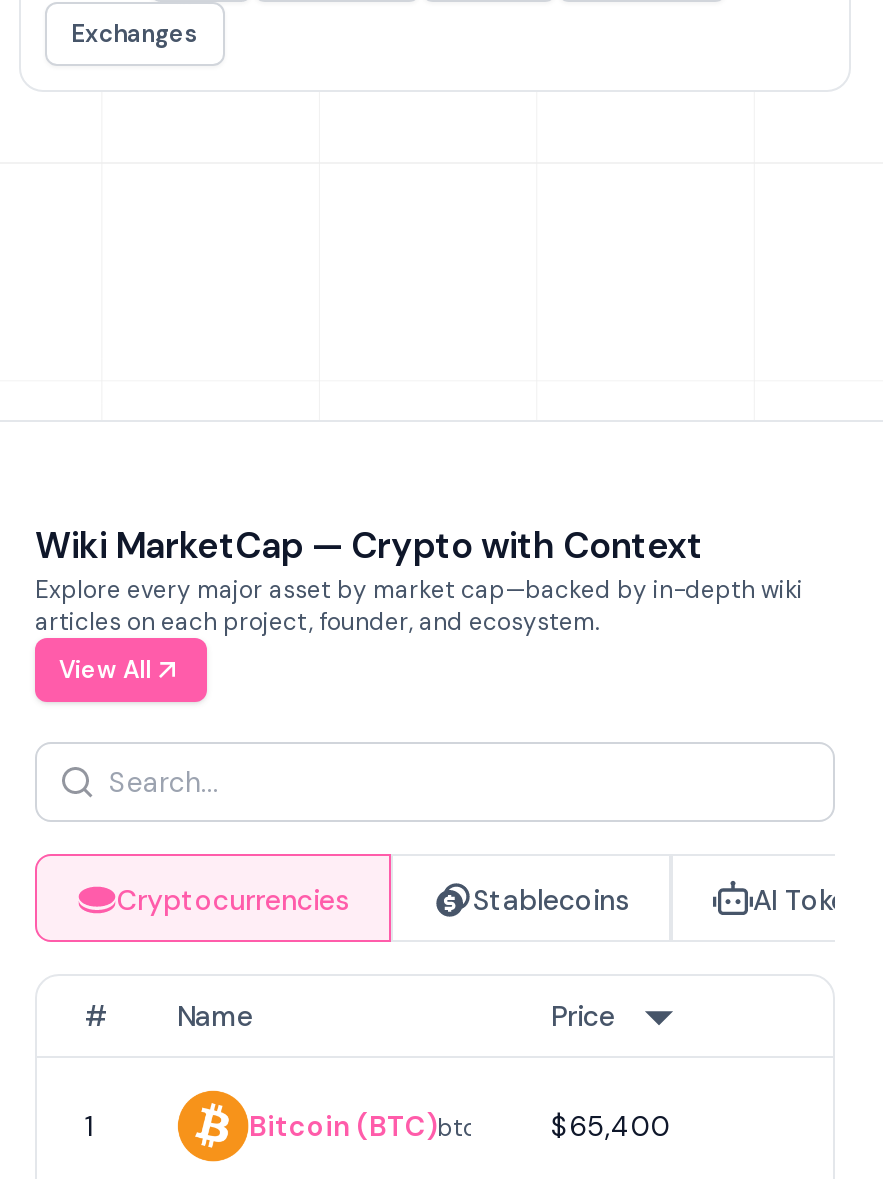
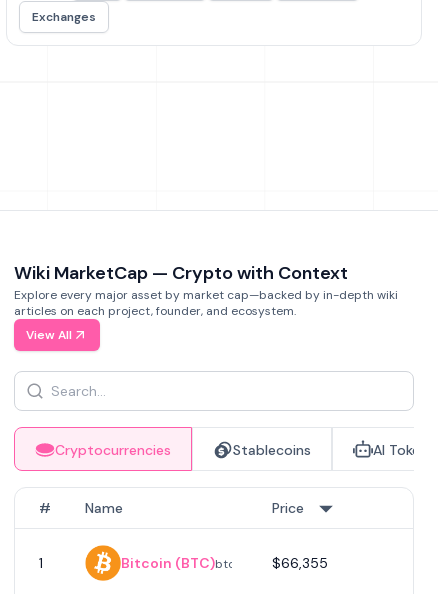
- $65,400
+ $66,355
